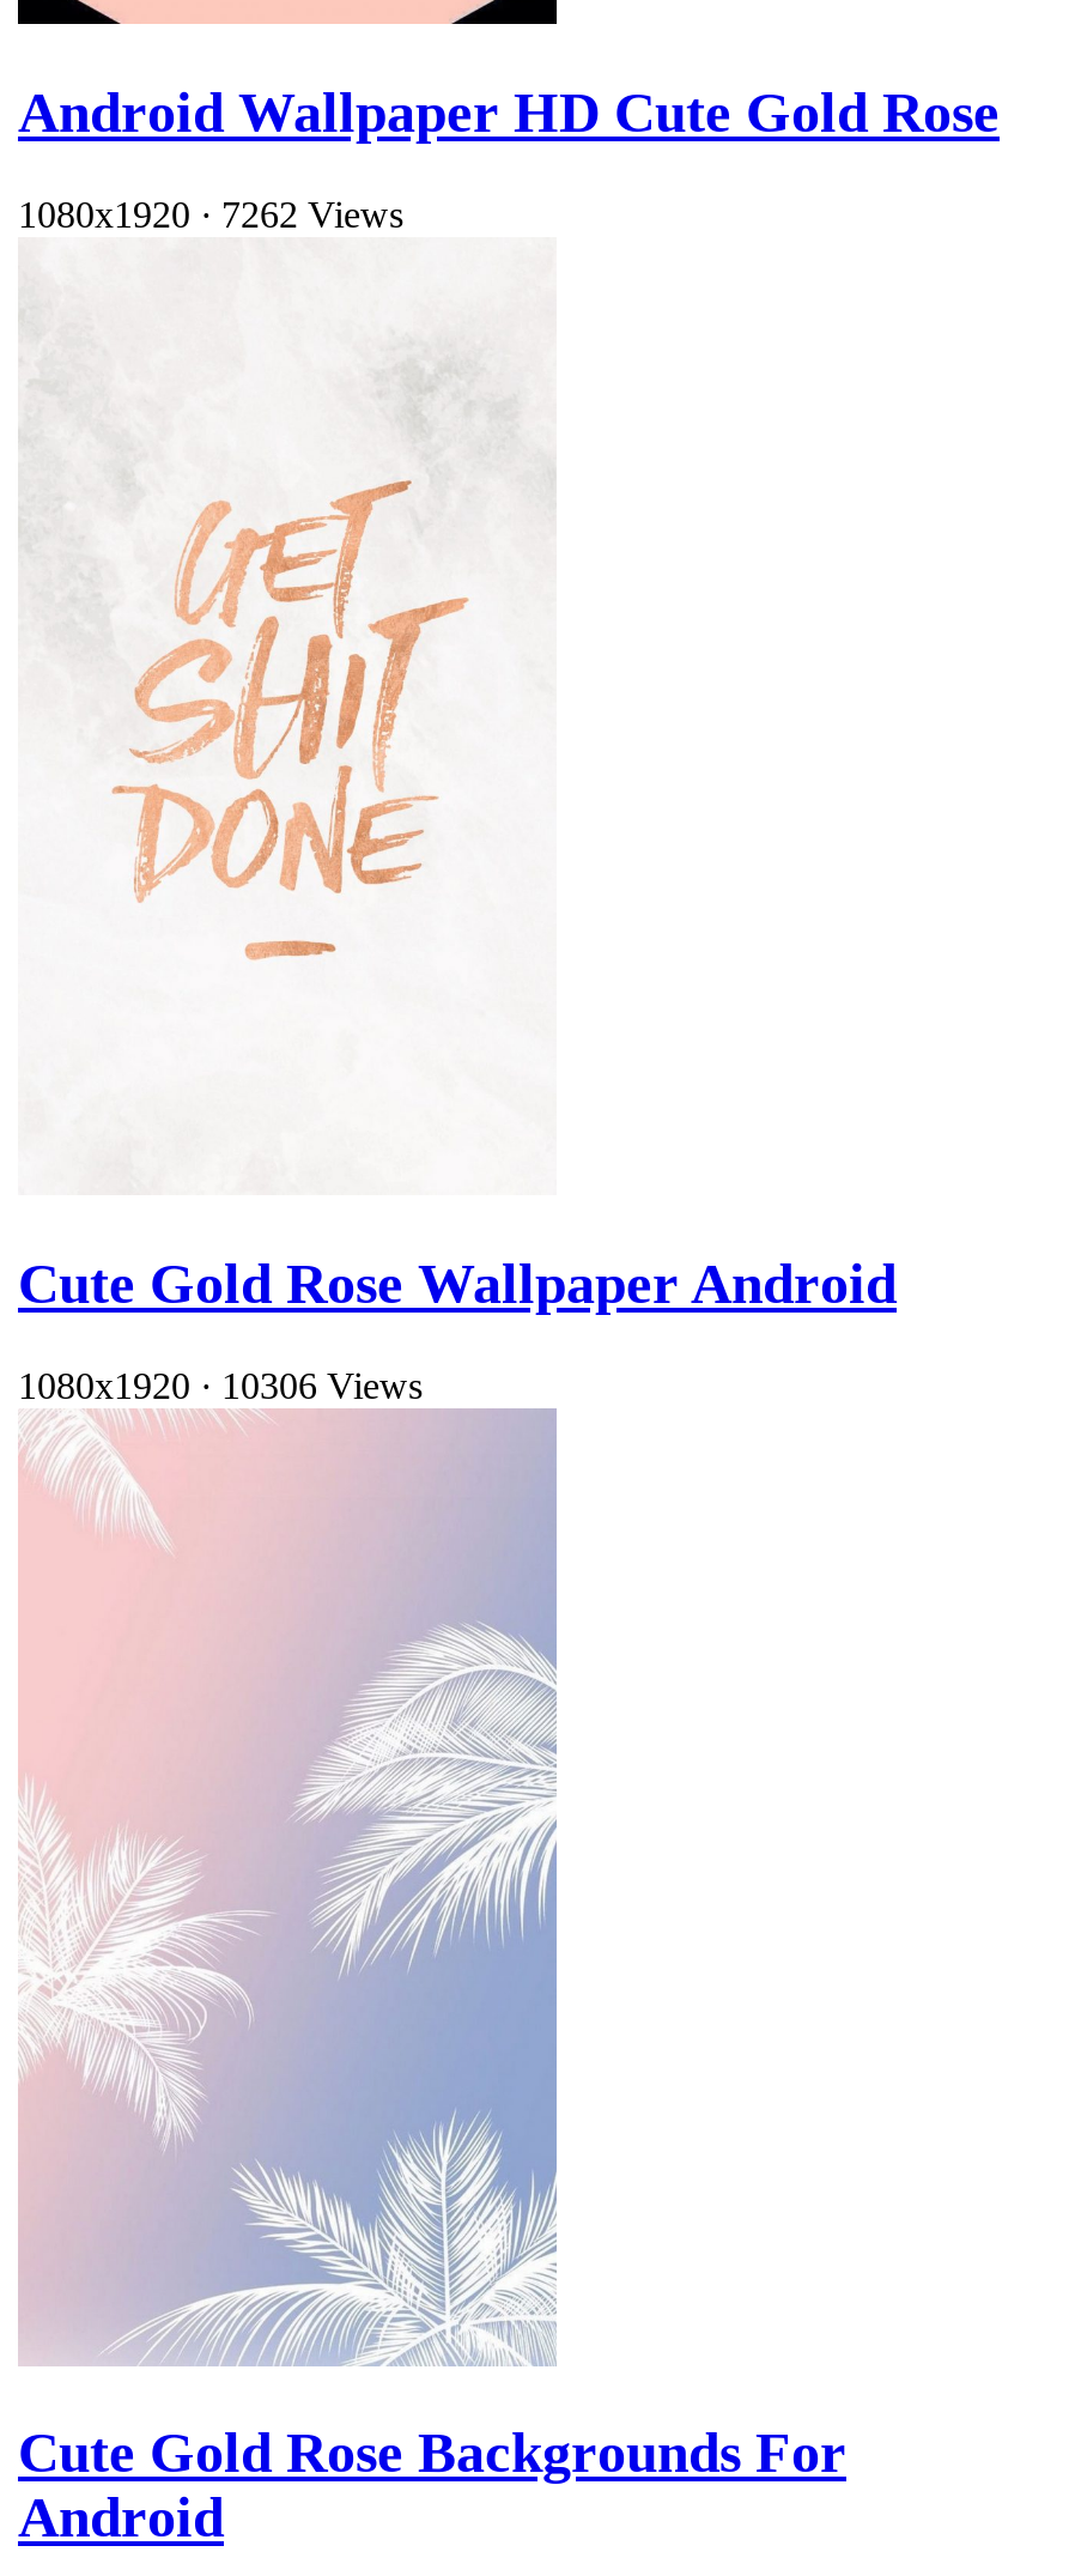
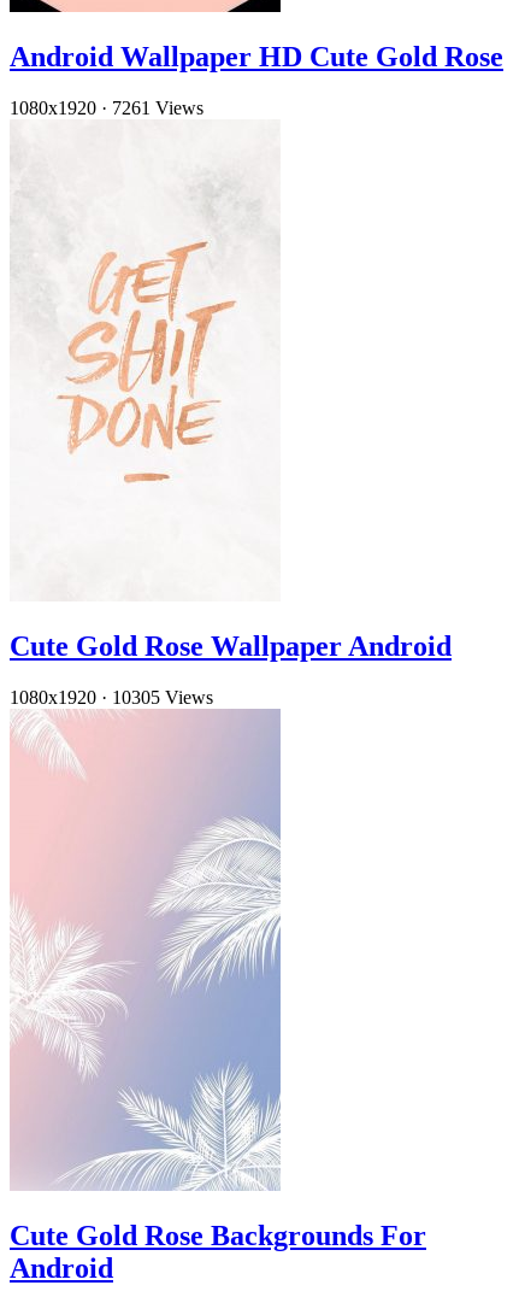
- 1080x1920 · 7262 Views
+ 1080x1920 · 7261 Views

- 1080x1920 · 10306 Views
+ 1080x1920 · 10305 Views
